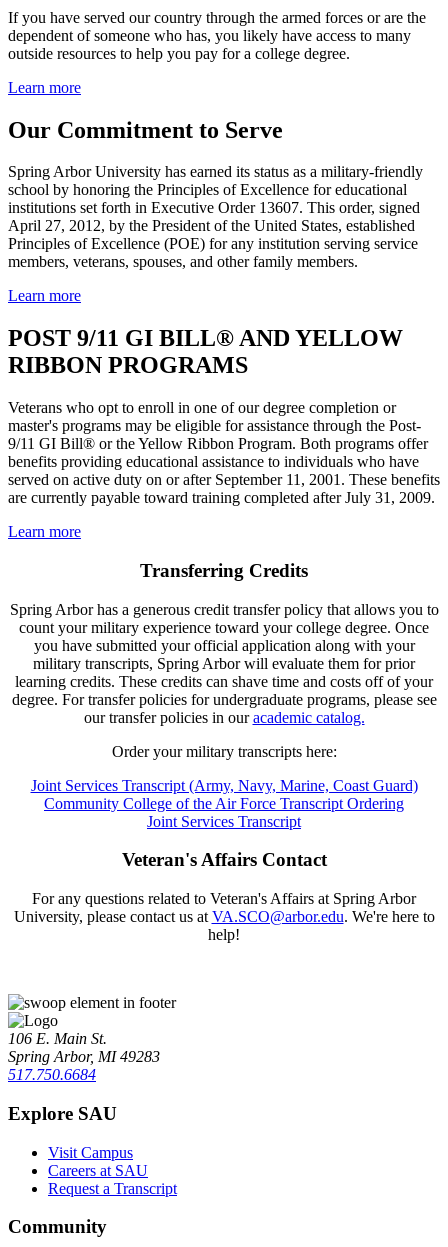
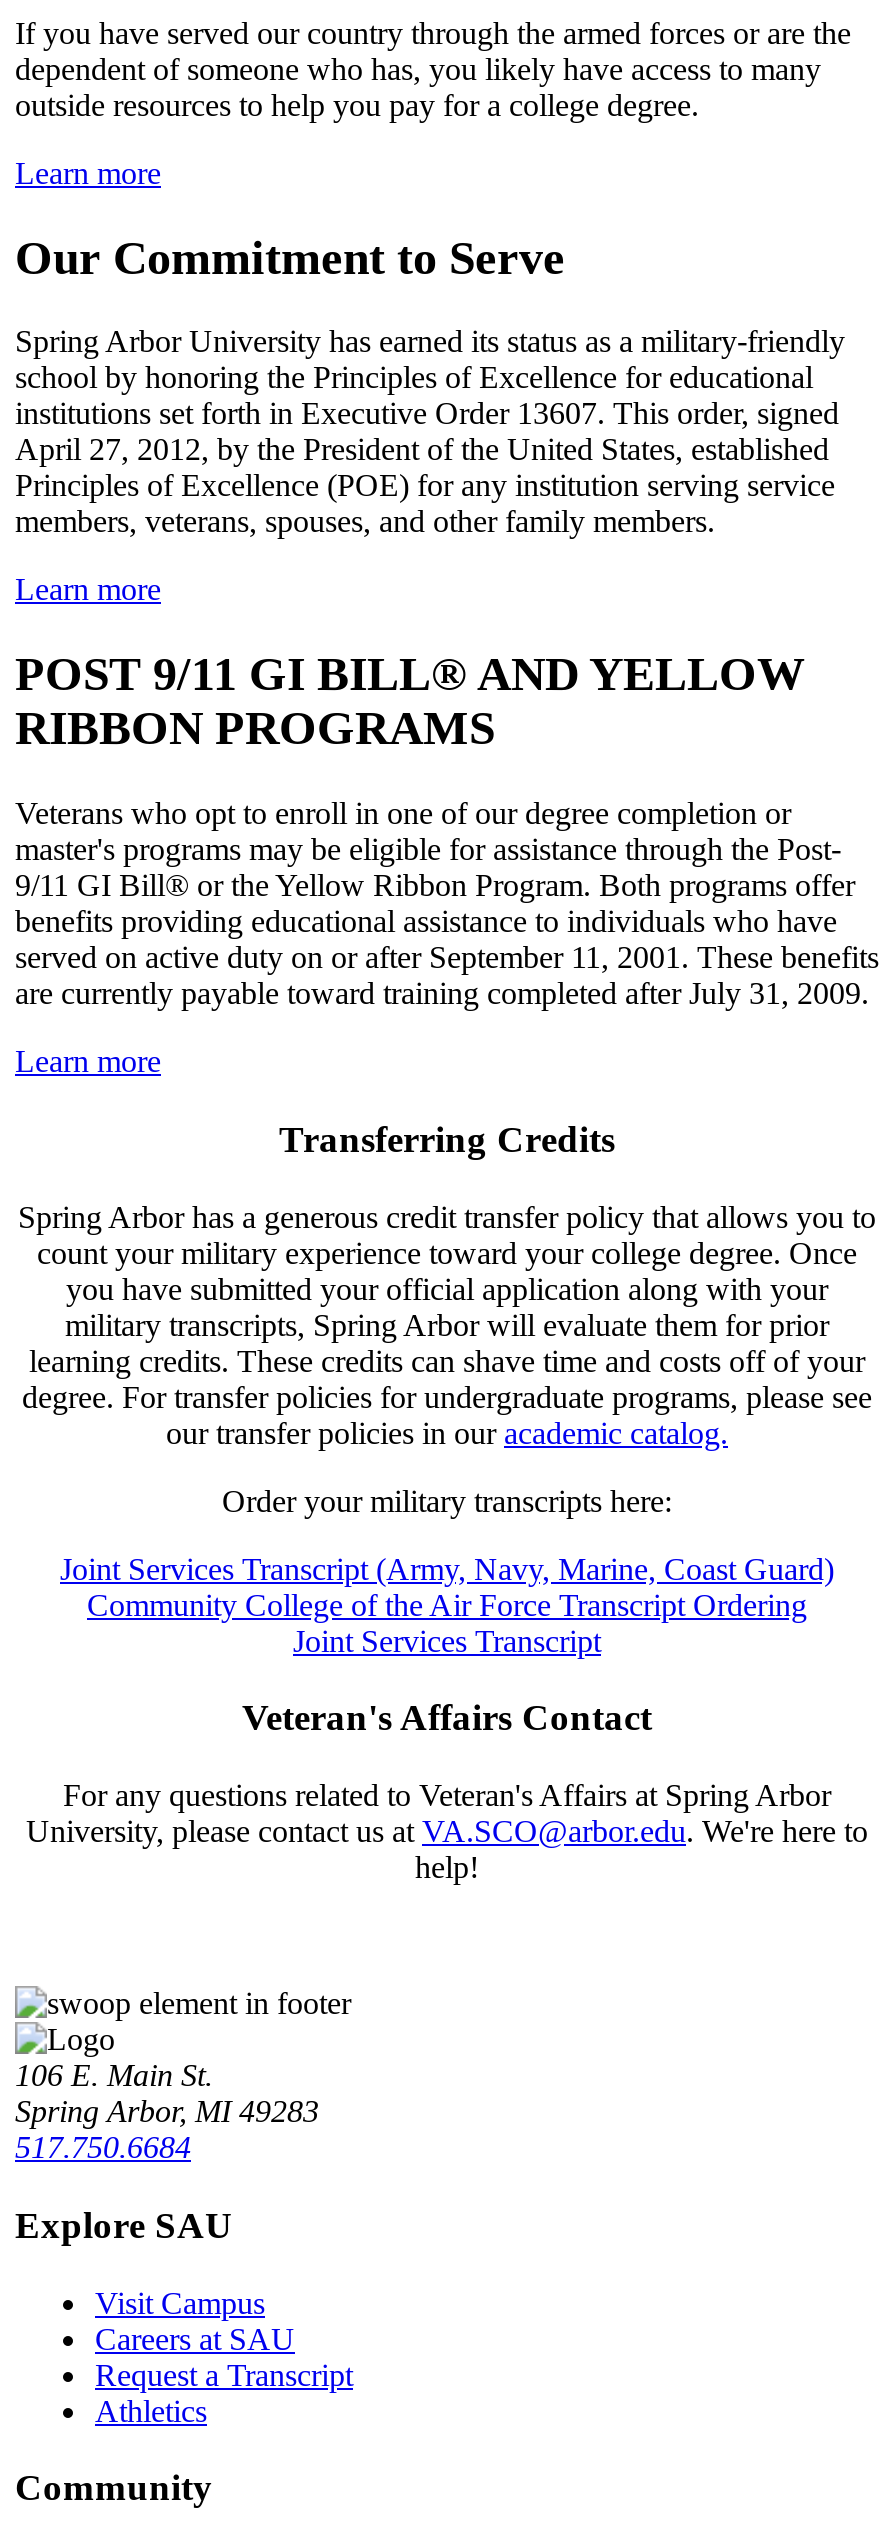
+ Athletics
